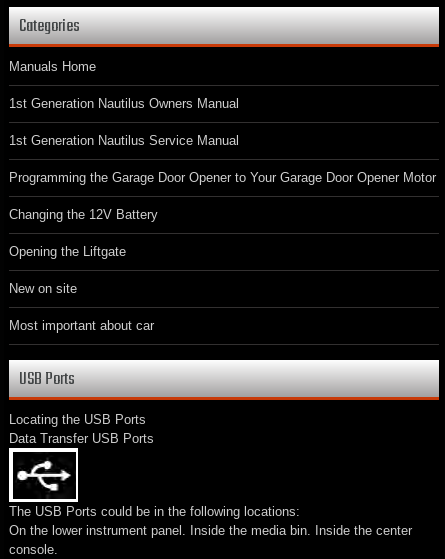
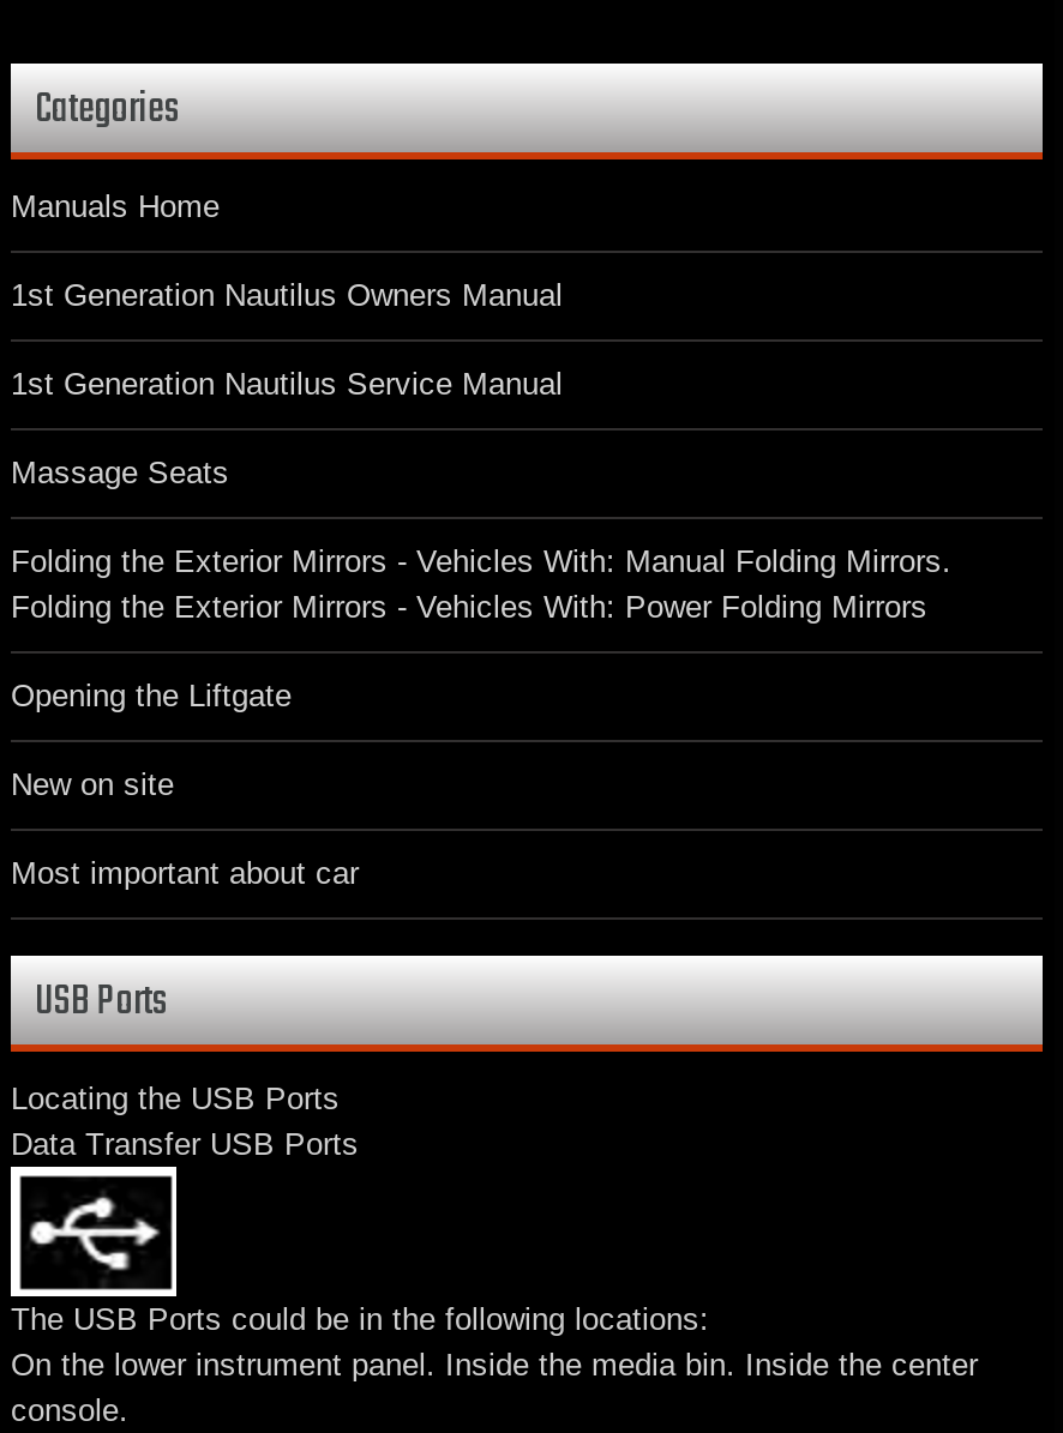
- Programming the Garage Door Opener to Your Garage Door Opener Motor
+ Massage Seats

- Changing the 12V Battery
+ Folding the Exterior Mirrors - Vehicles With: Manual Folding Mirrors.
+ Folding the Exterior Mirrors - Vehicles With: Power Folding Mirrors
